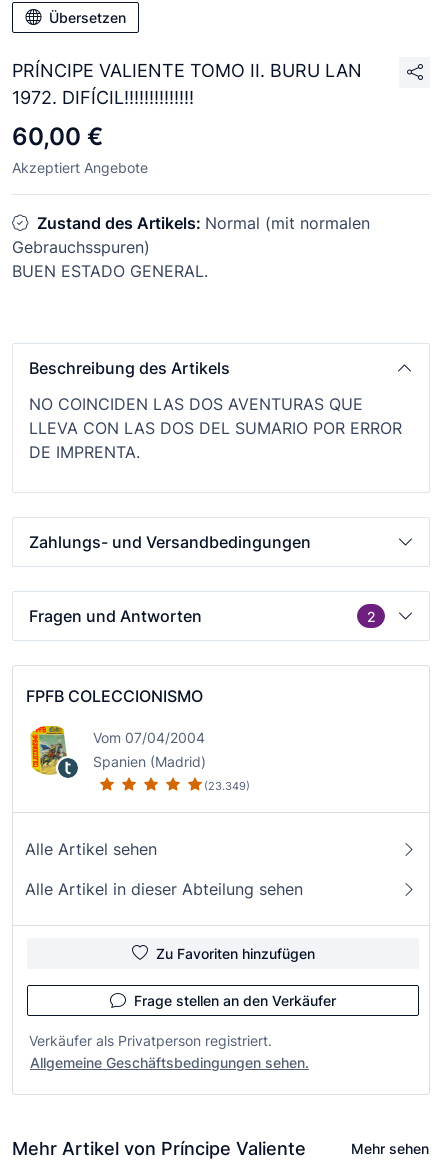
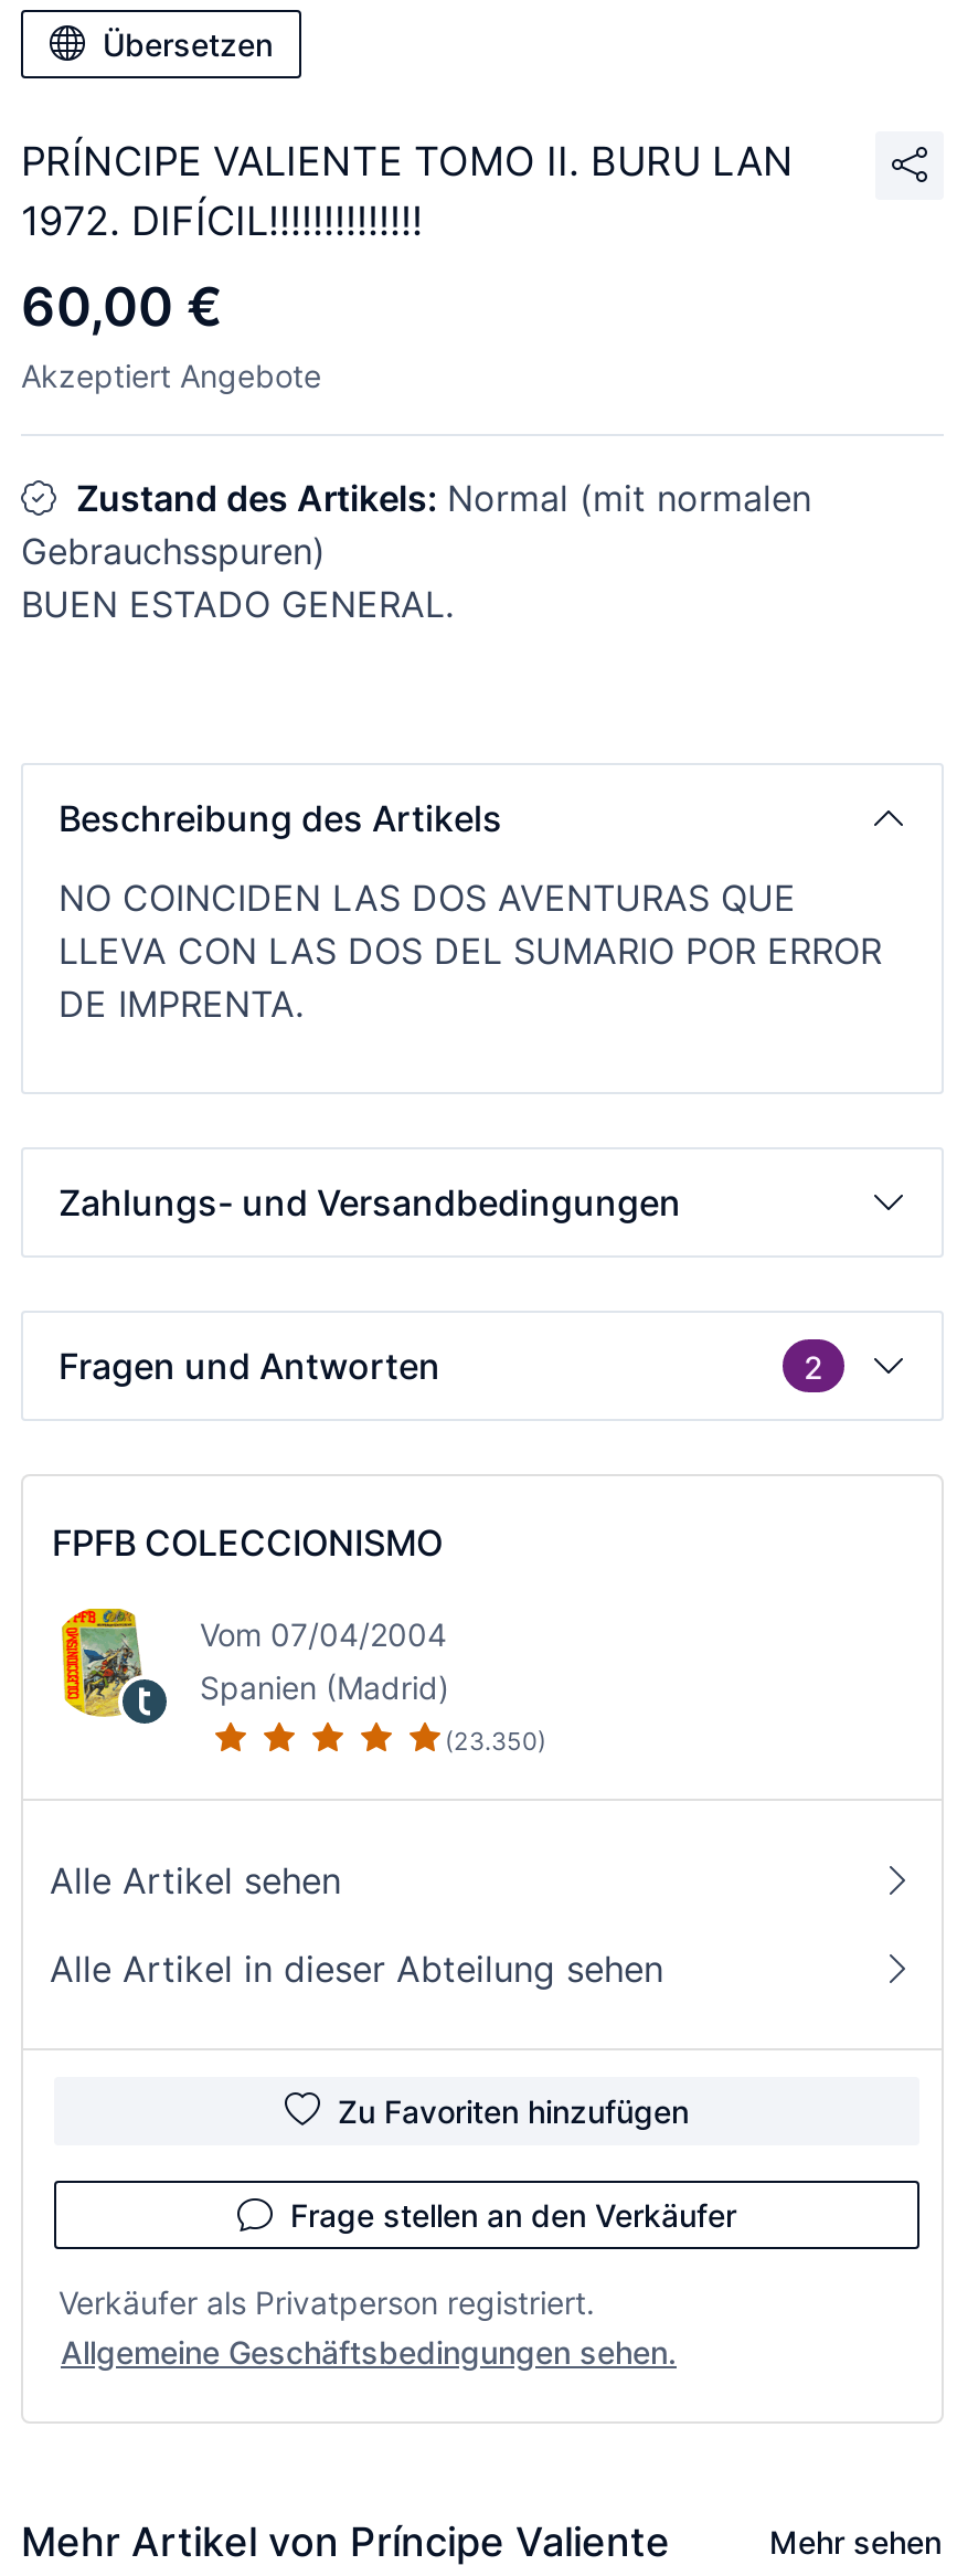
- (23.349)
+ (23.350)
